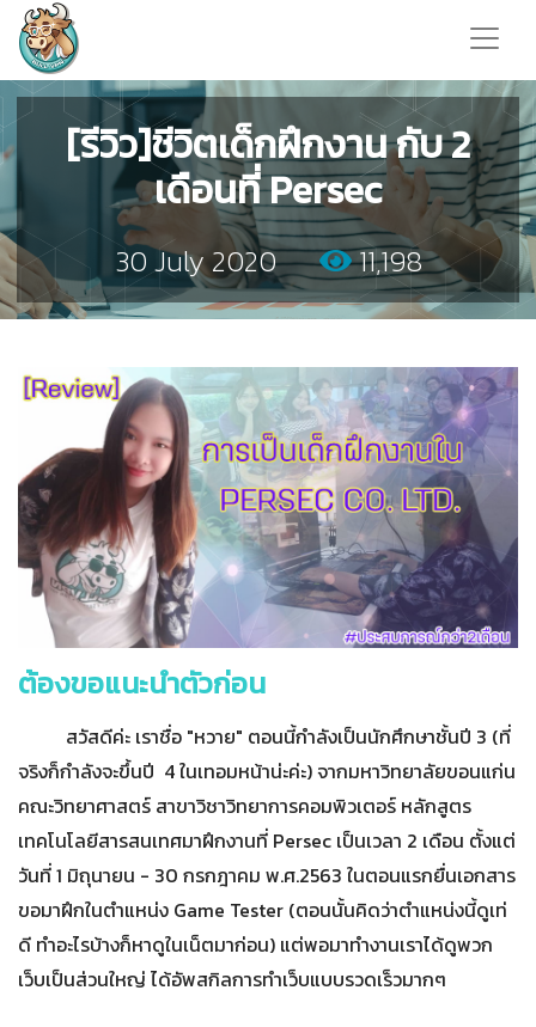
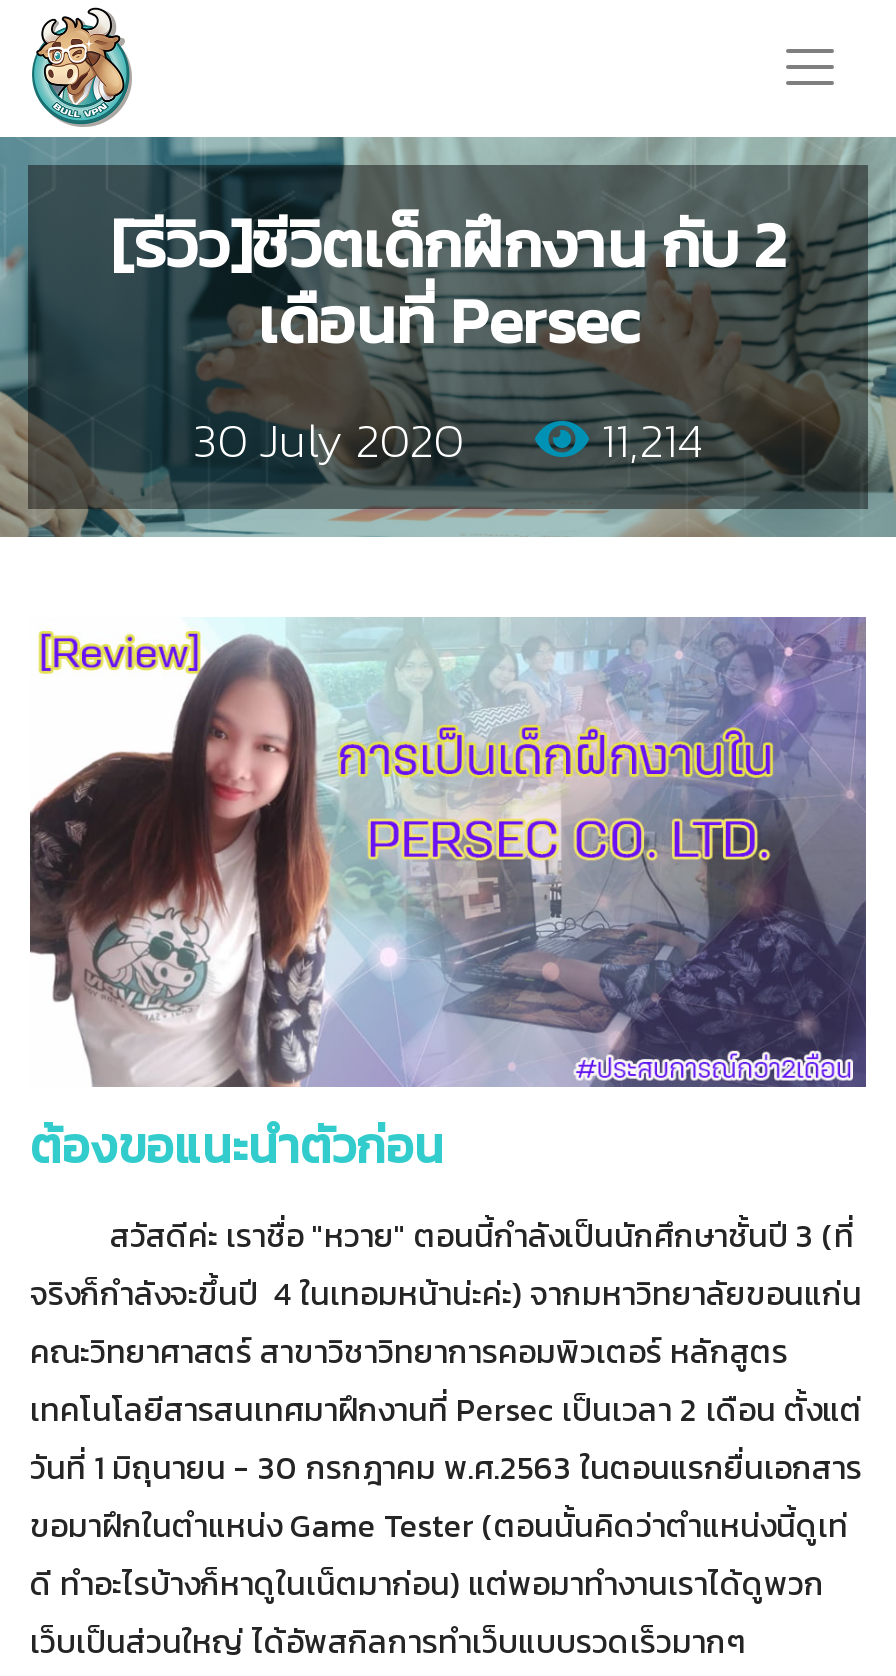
- 30 July 2020 11,198
+ 30 July 2020 11,214
